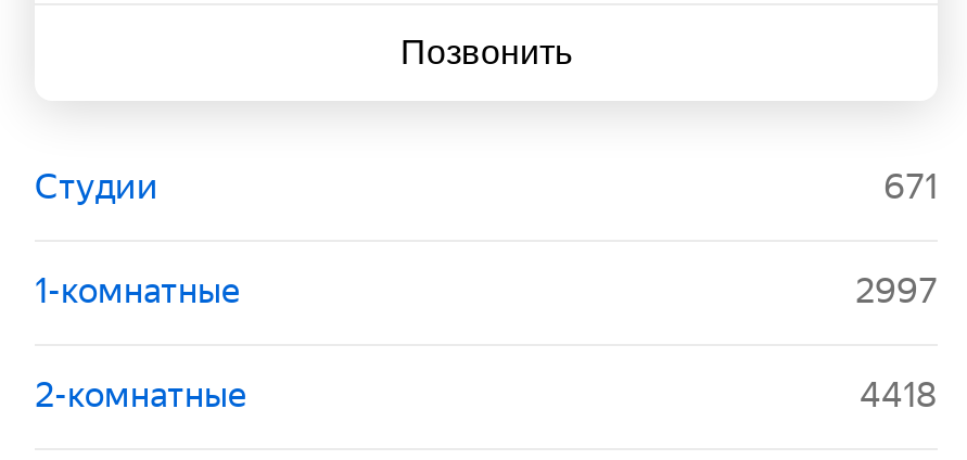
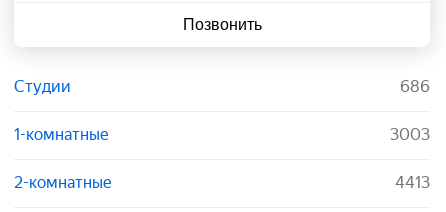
- 671
+ 686

- 2997
+ 3003

- 4418
+ 4413
